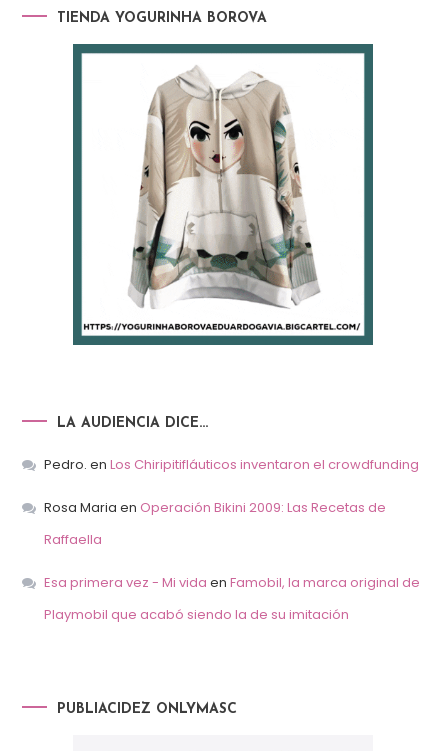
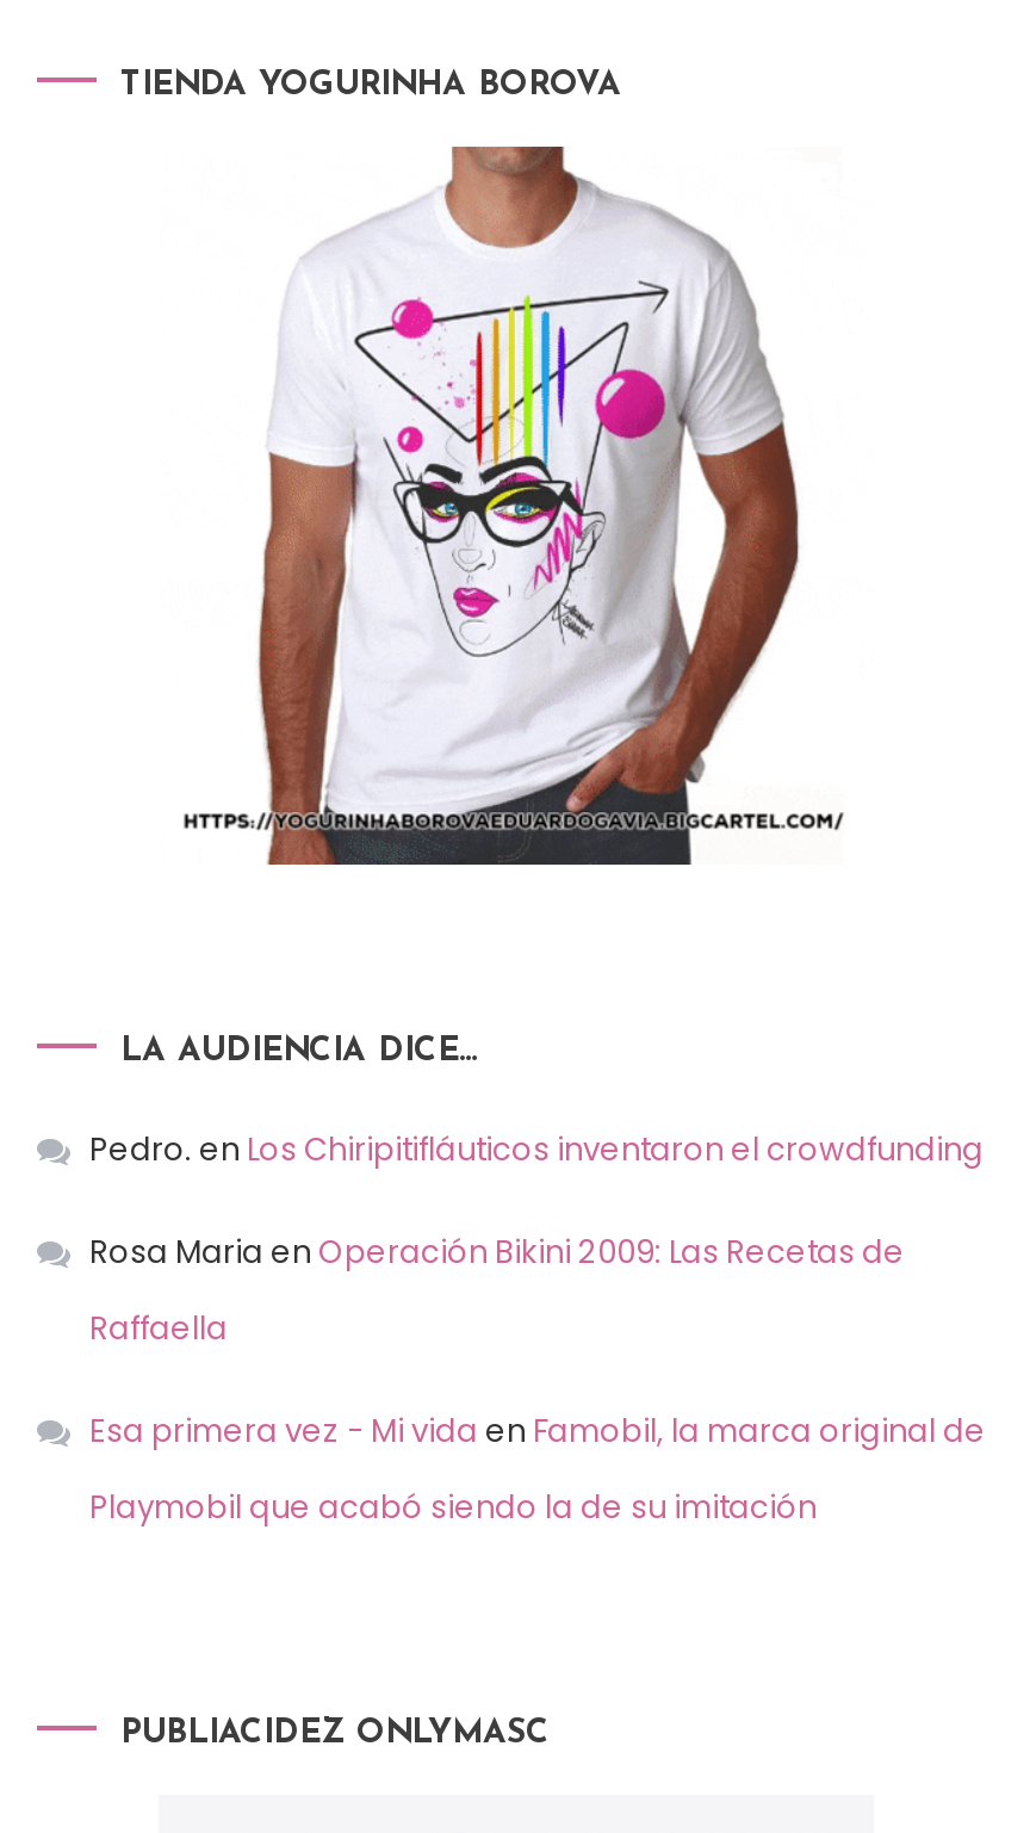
- [image]
+ [image]
